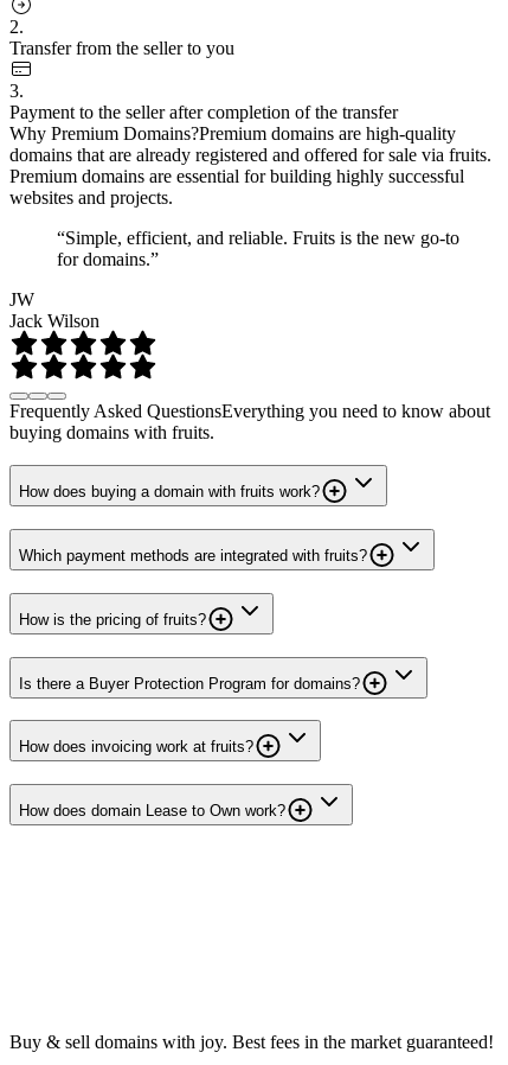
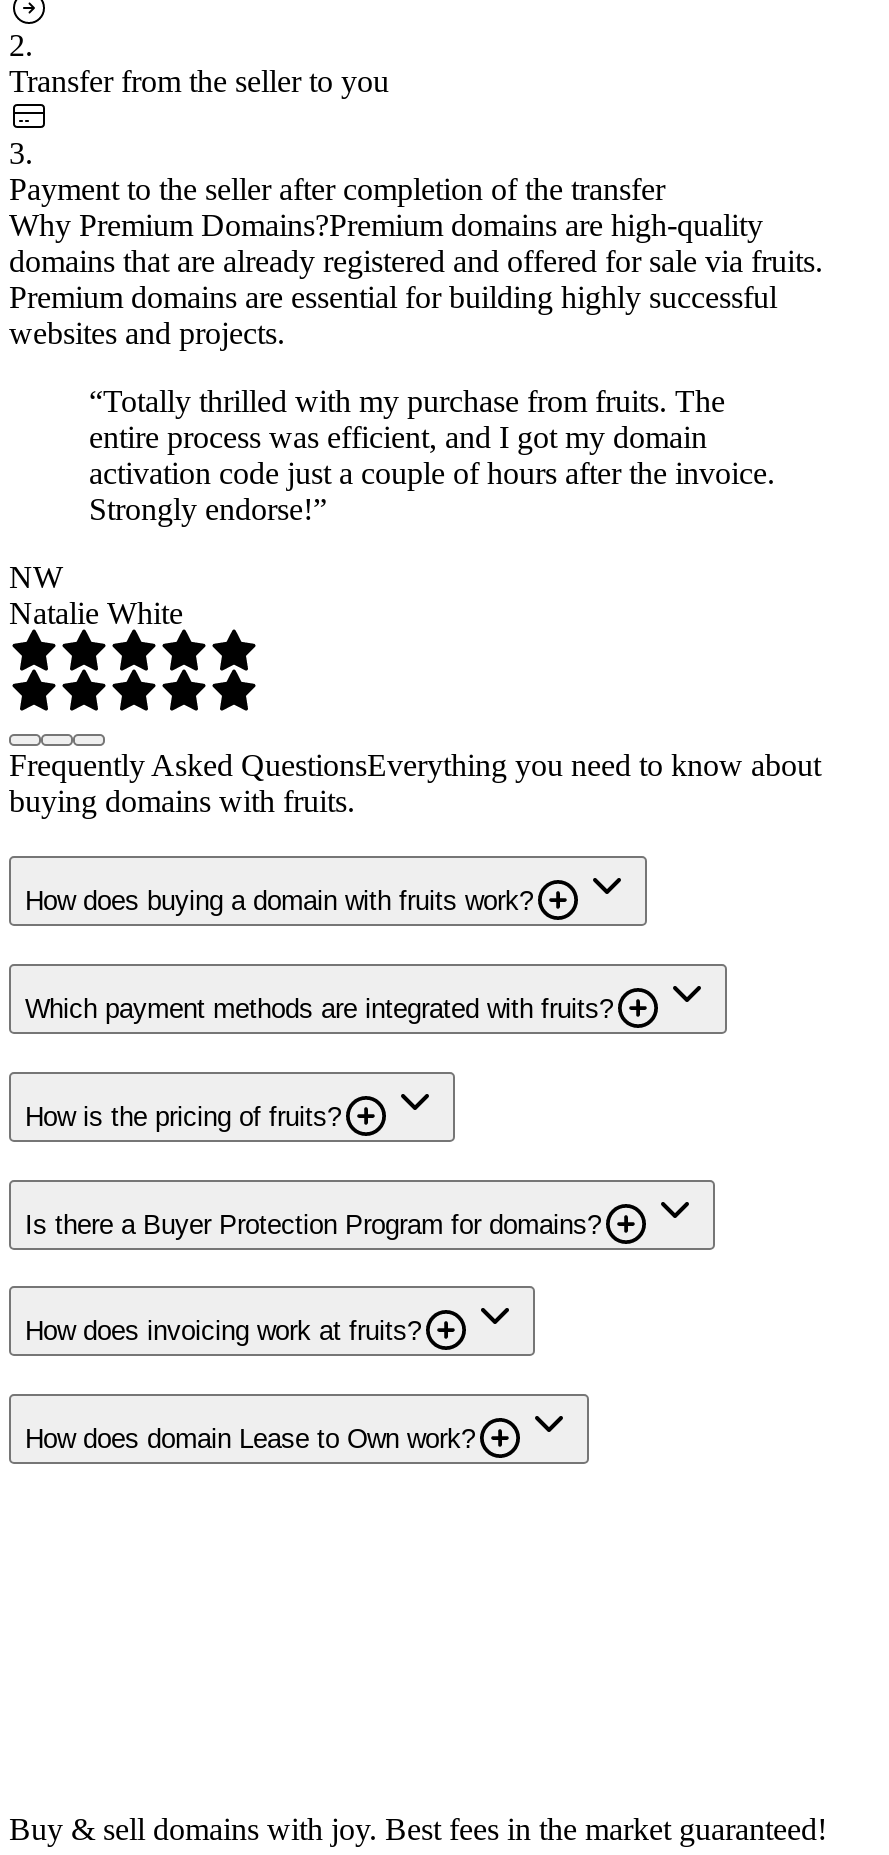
- “Simple, efficient, and reliable. Fruits is the new go-to
- for domains.”
+ “Totally thrilled with my purchase from fruits. The
+ entire process was efficient, and I got my domain
+ activation code just a couple of hours after the invoice.
+ Strongly endorse!”

- JW
- Jack Wilson
+ NW
+ Natalie White
